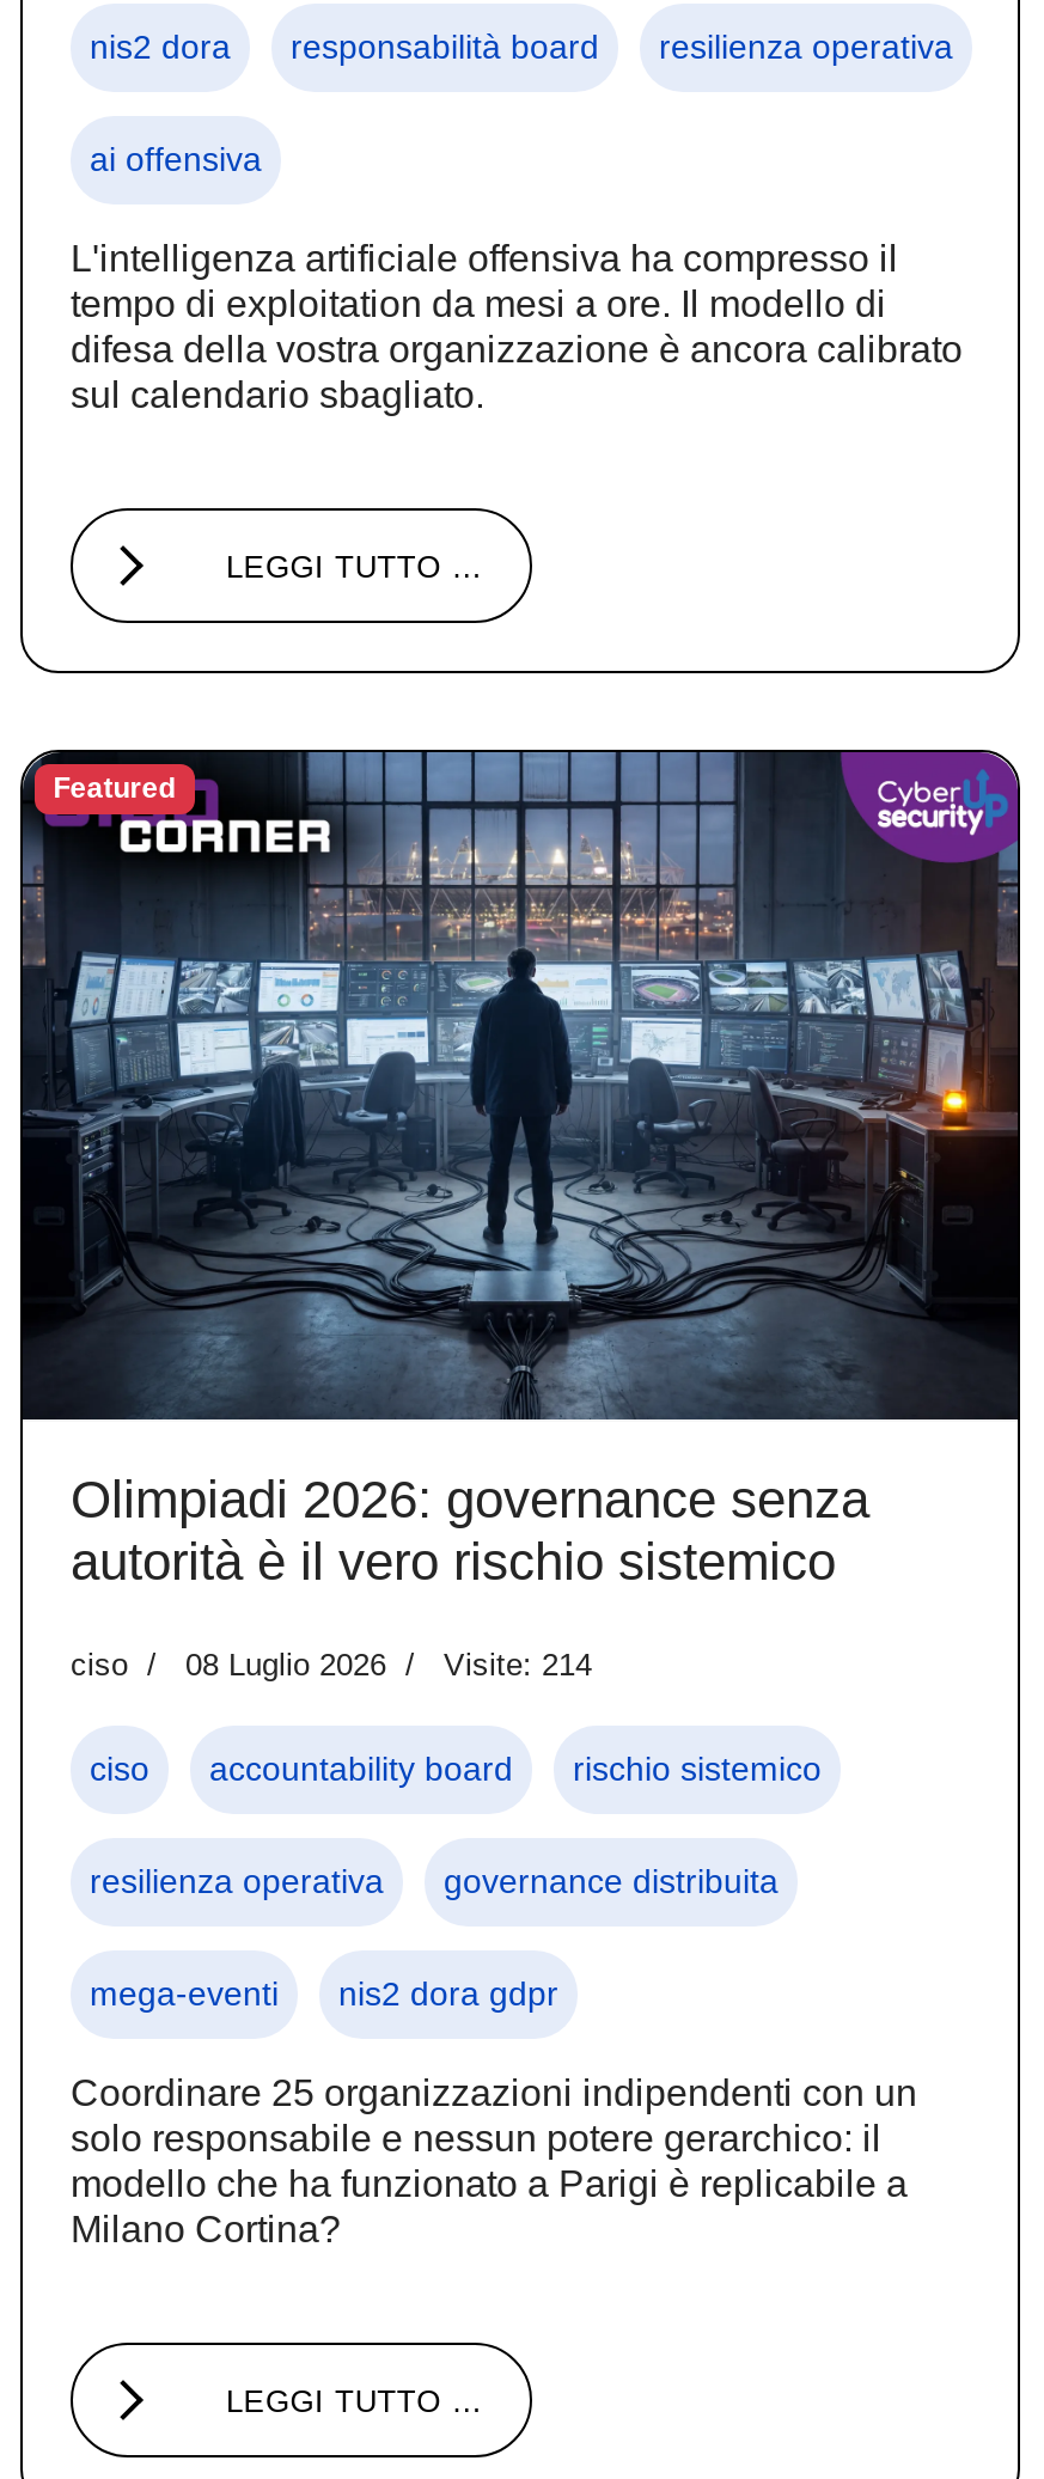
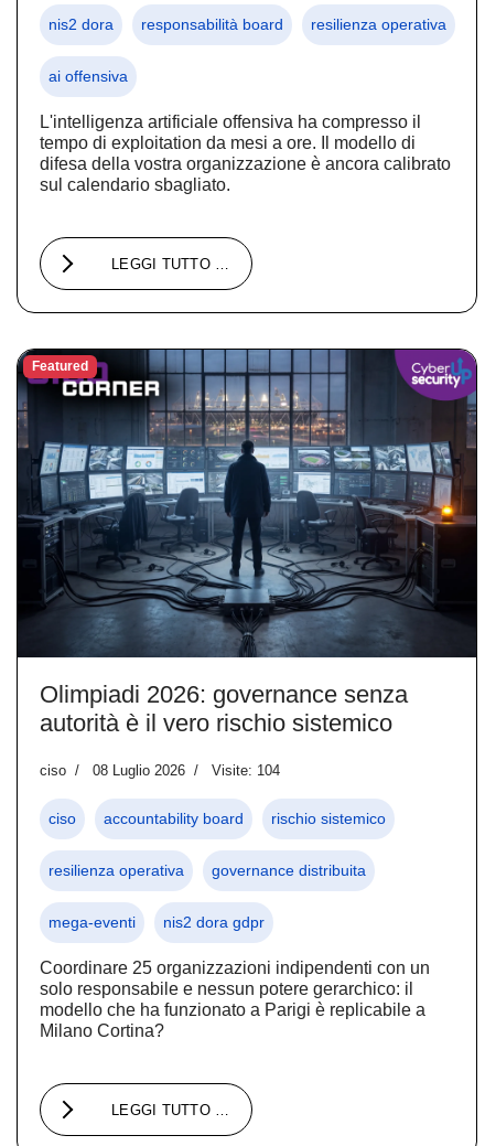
- ciso 08 Luglio 2026 Visite: 214
+ ciso 08 Luglio 2026 Visite: 104
